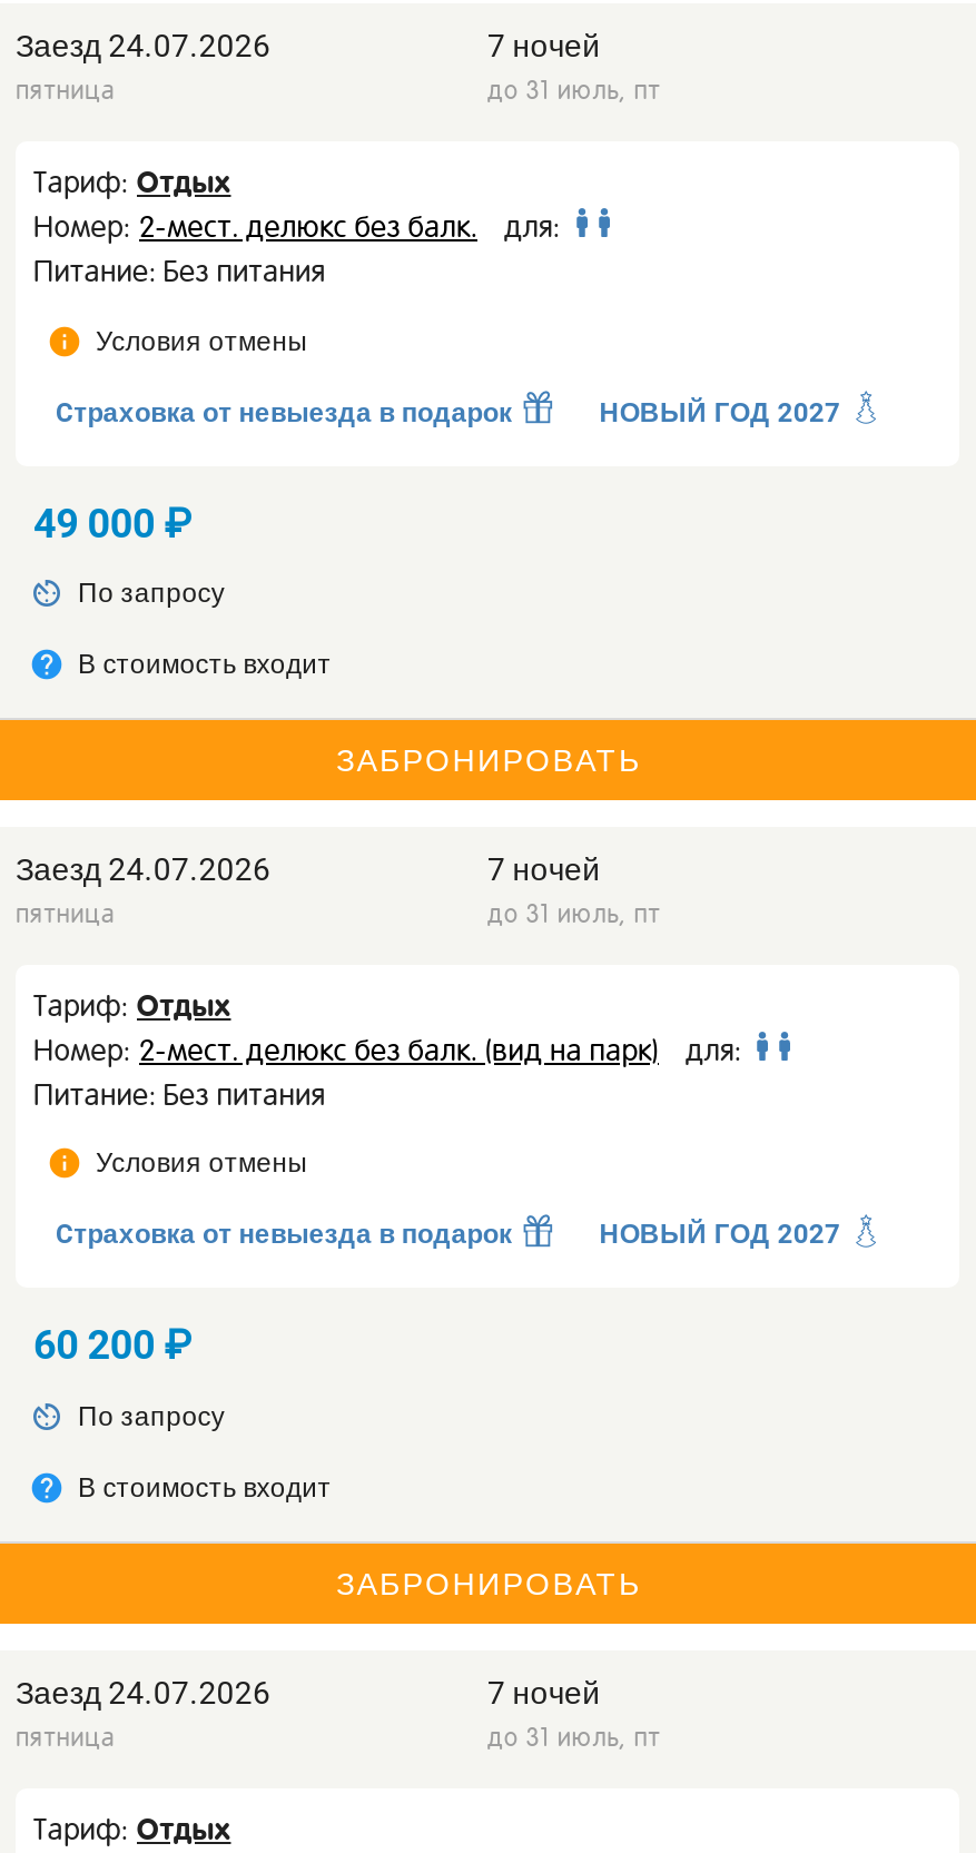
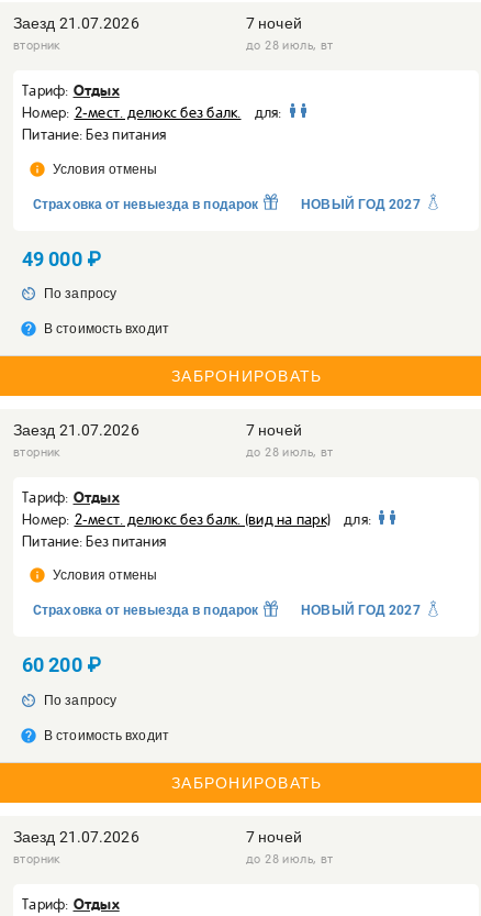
- Заезд 24.07.2026
- пятница
+ Заезд 21.07.2026
+ вторник

- до 31 июль, пт
+ до 28 июль, вт

- Заезд 24.07.2026
- пятница
+ Заезд 21.07.2026
+ вторник

- до 31 июль, пт
+ до 28 июль, вт

- Заезд 24.07.2026
- пятница
+ Заезд 21.07.2026
+ вторник

- до 31 июль, пт
+ до 28 июль, вт
